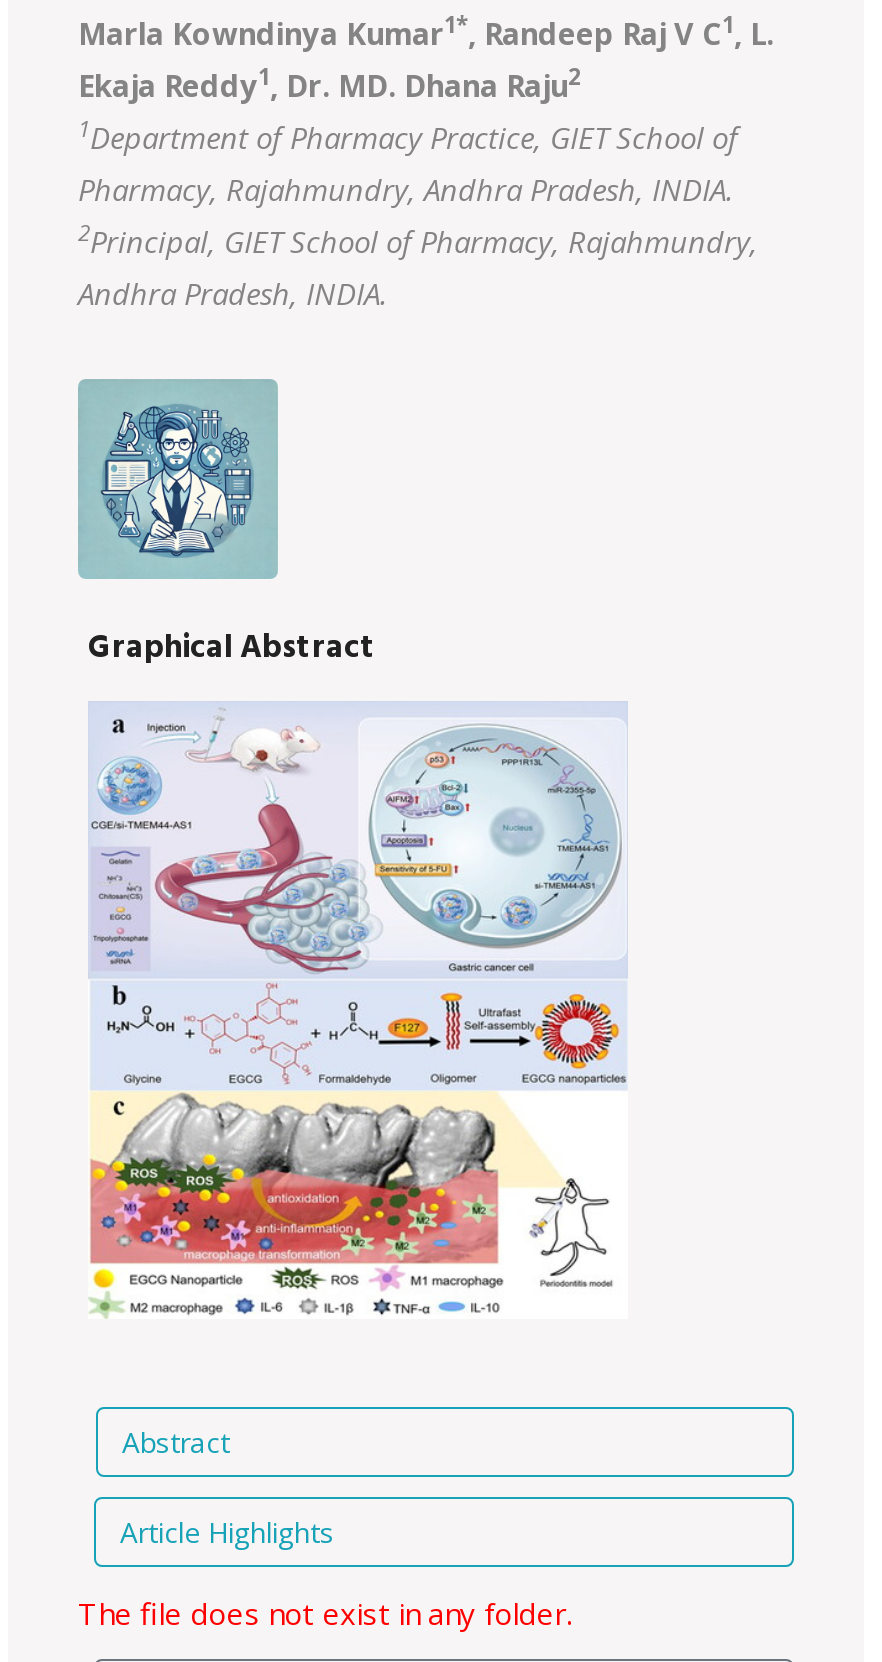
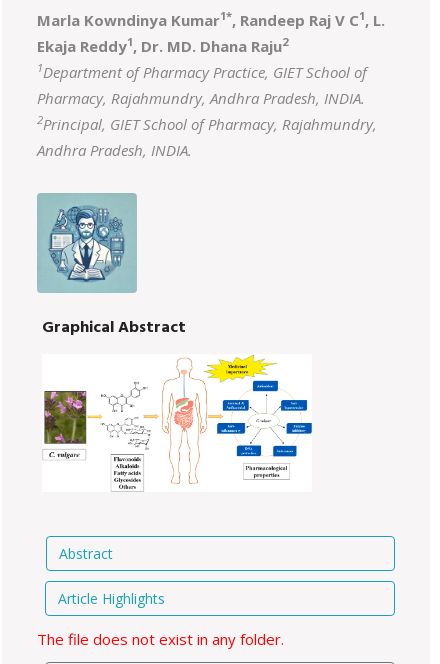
- [image]
+ [image]
